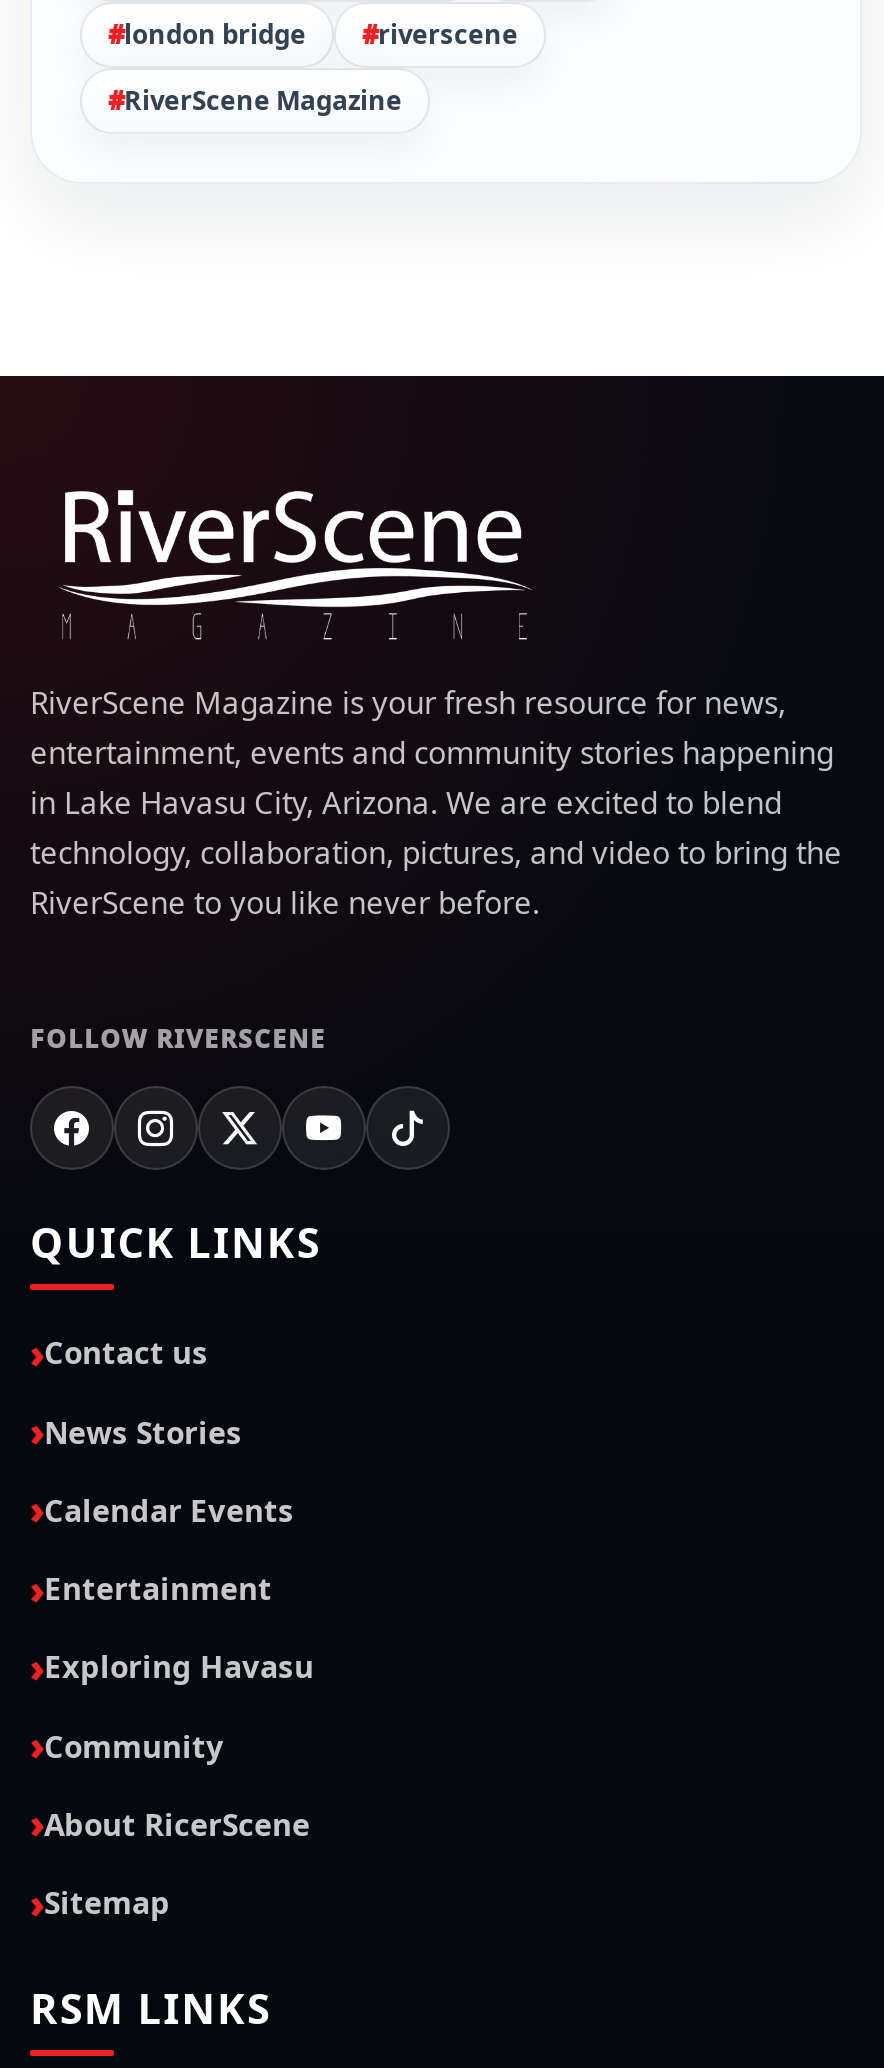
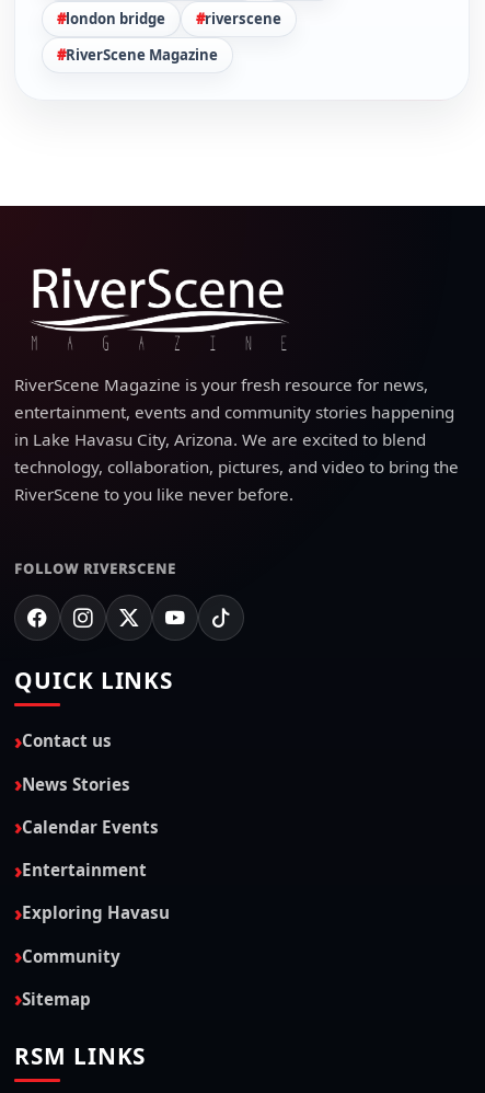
- About RicerScene
